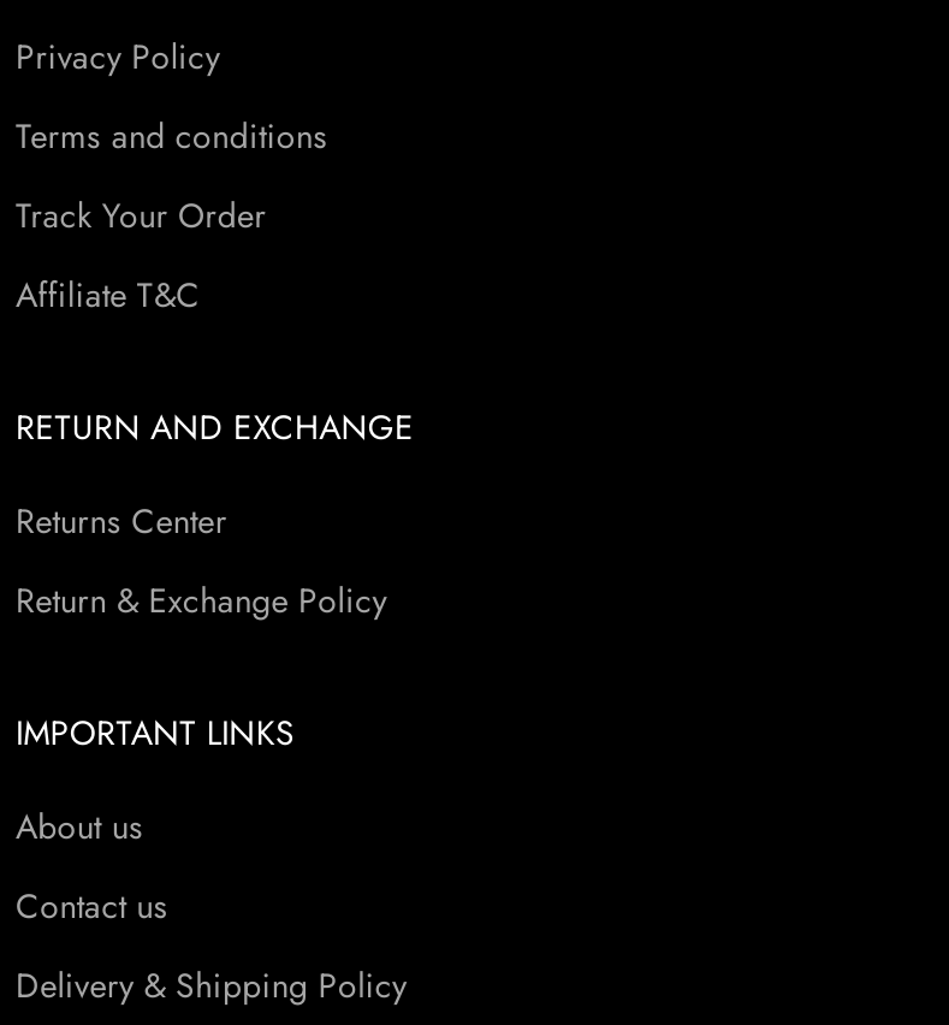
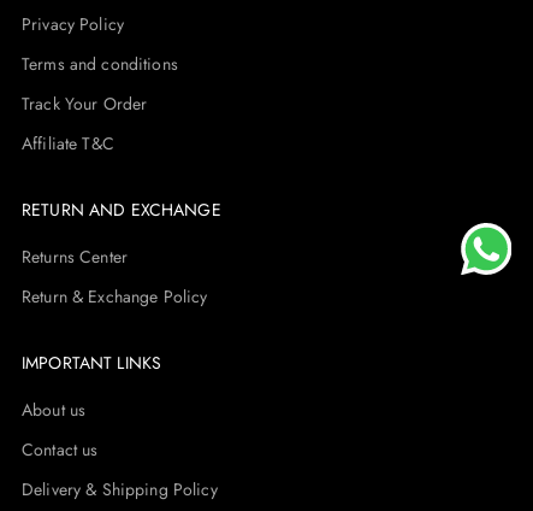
+ [image]
